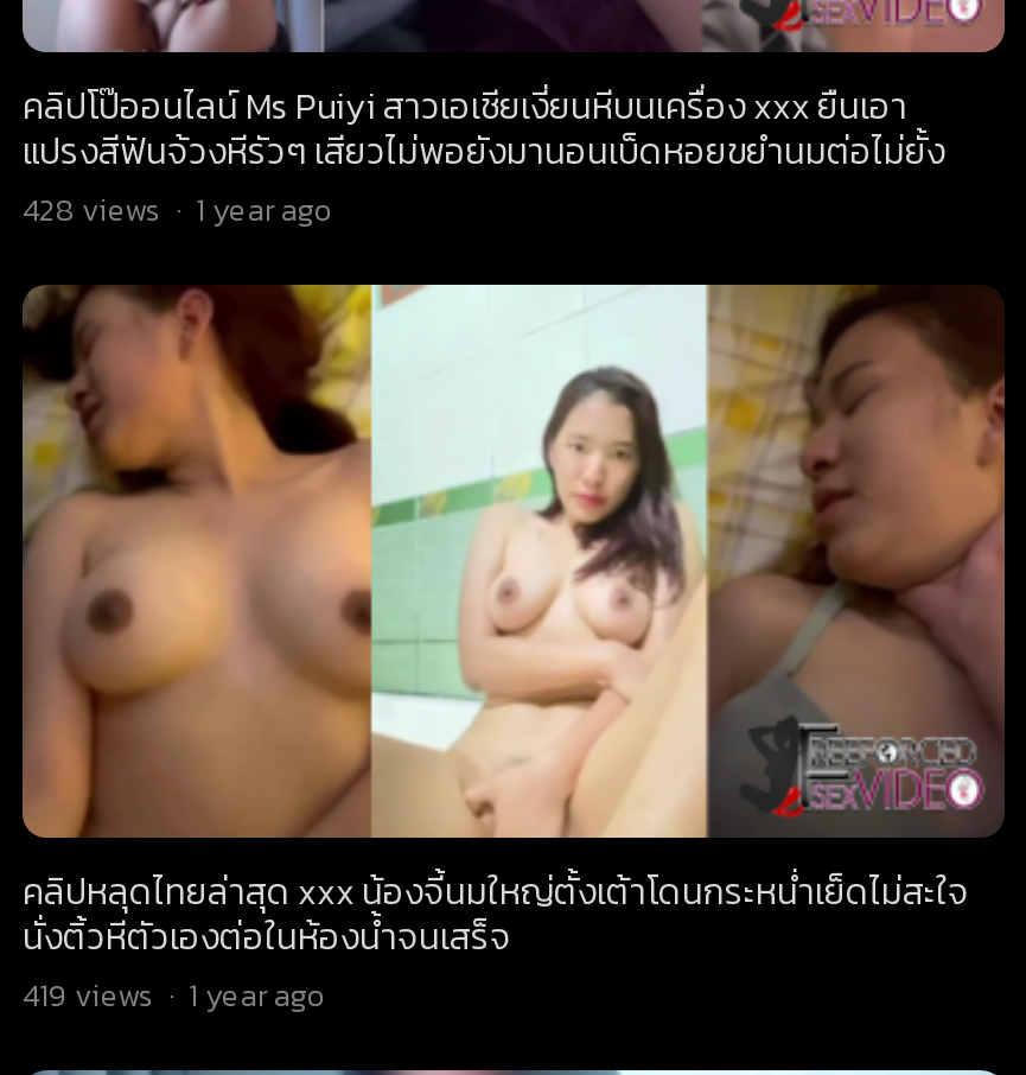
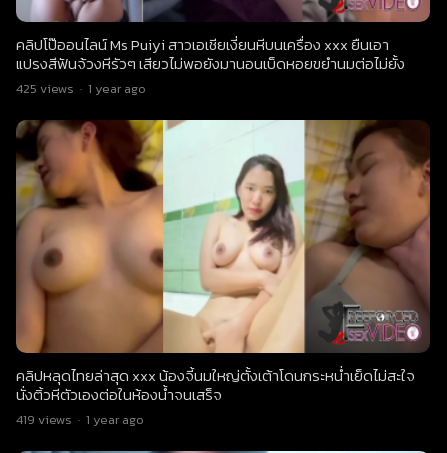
- 428 views · 1 year ago
+ 425 views · 1 year ago
